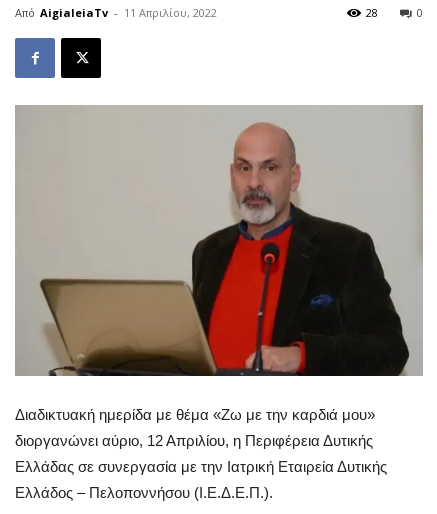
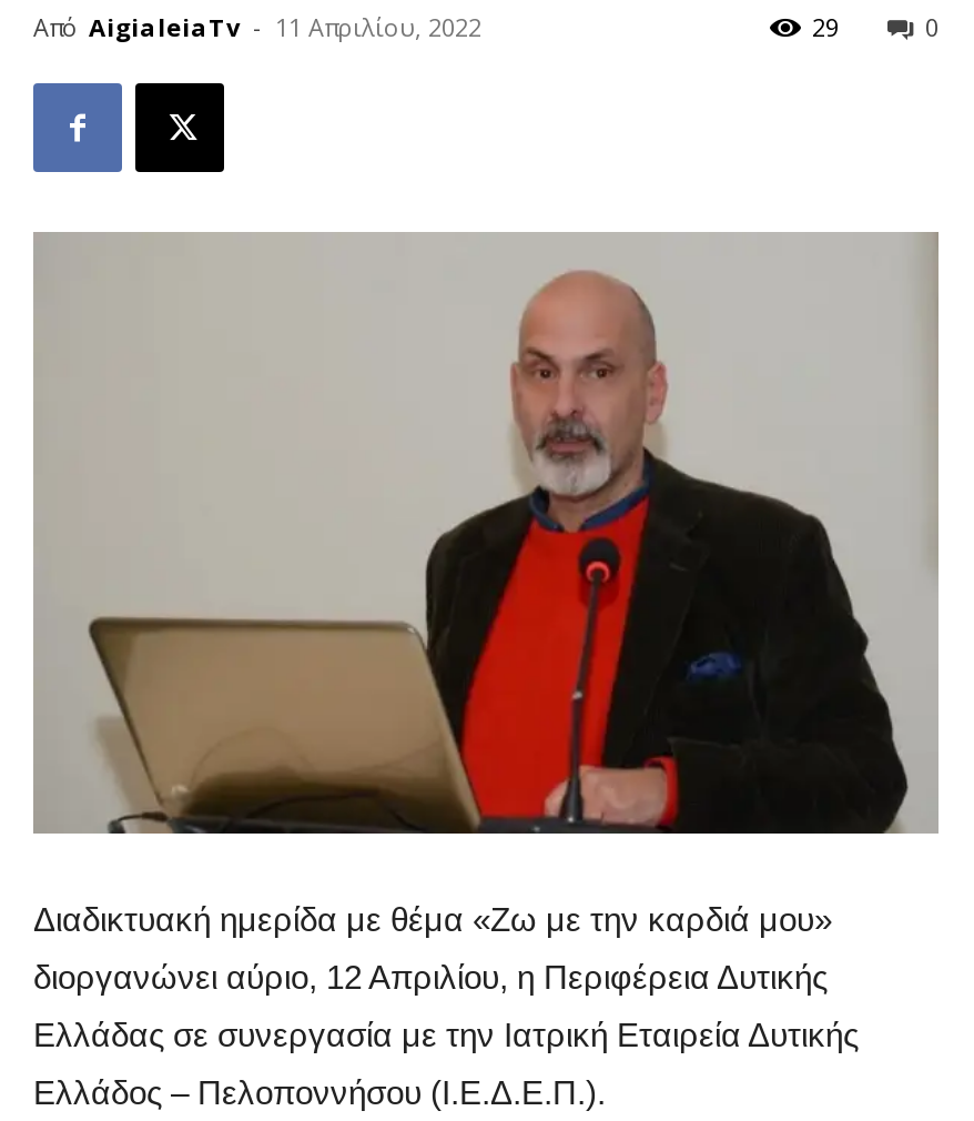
- 28
+ 29
